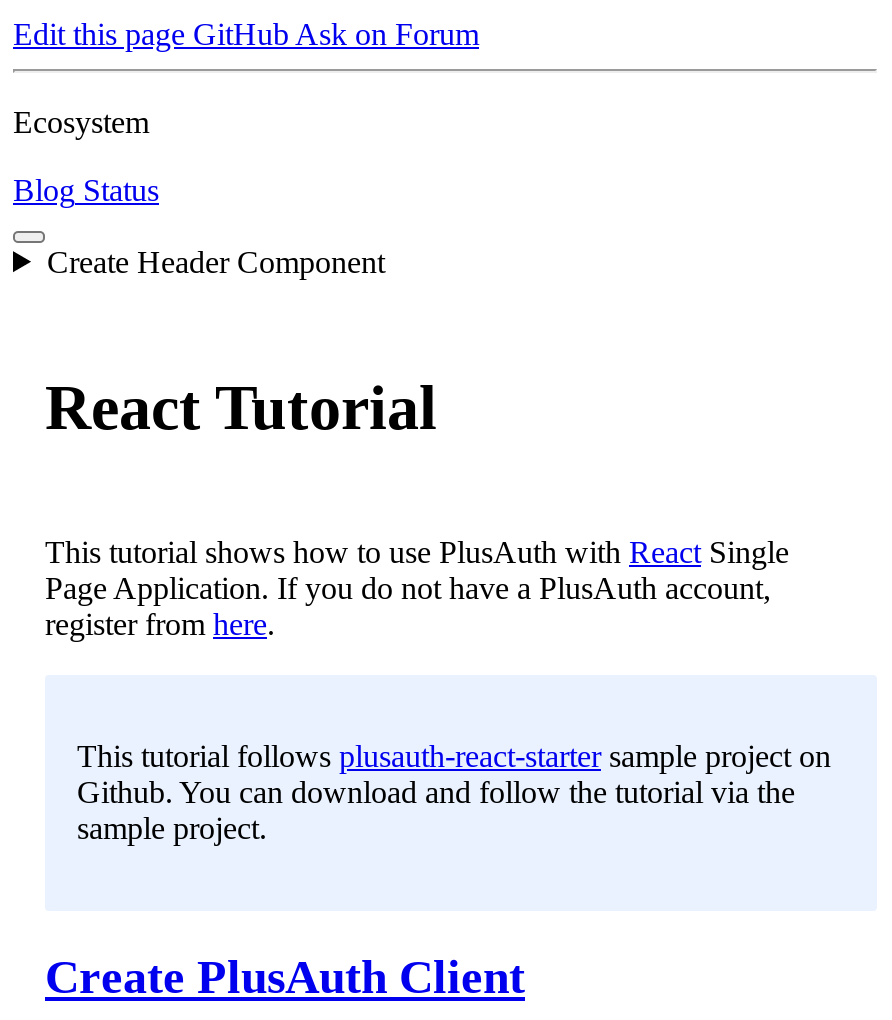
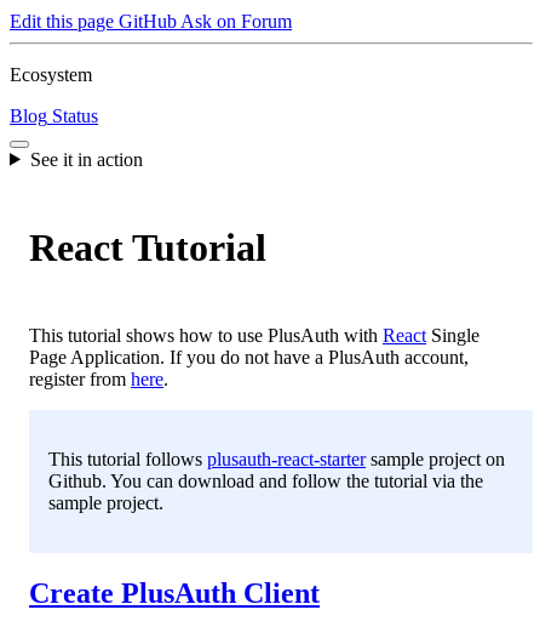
- Create Header Component
+ See it in action
